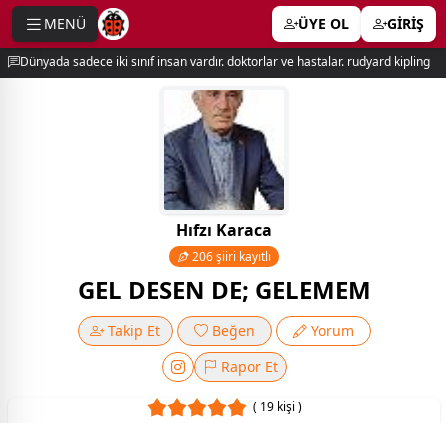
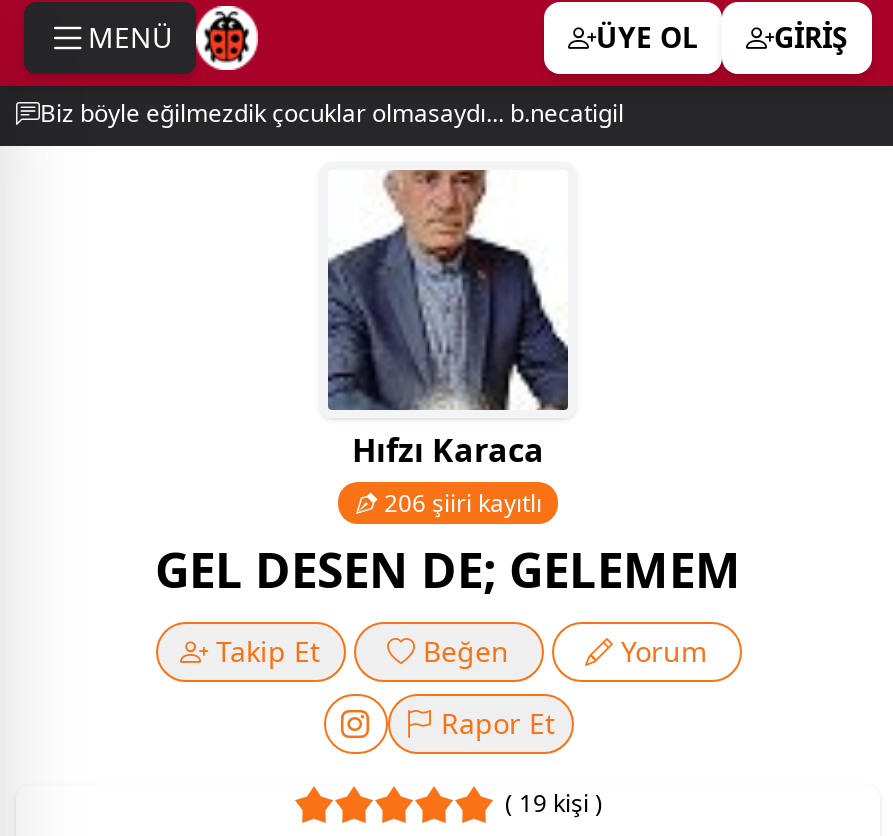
- Dünyada sadece iki sınıf insan vardır. doktorlar ve hastalar. rudyard kipling
+ Biz böyle eğilmezdik çocuklar olmasaydı... b.necatigil
